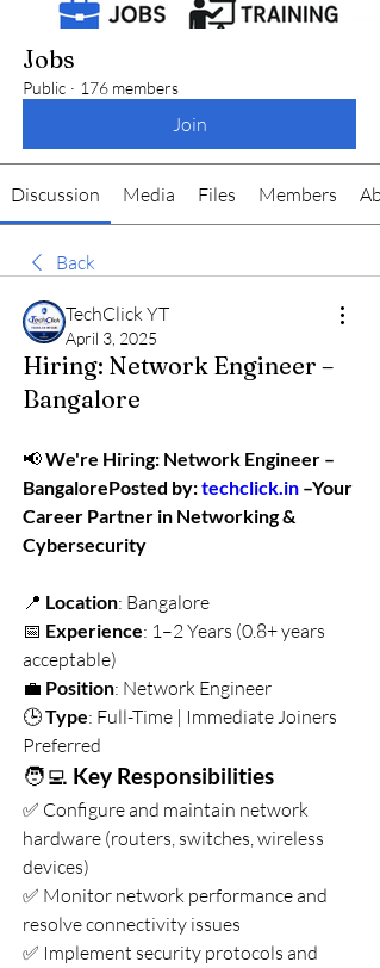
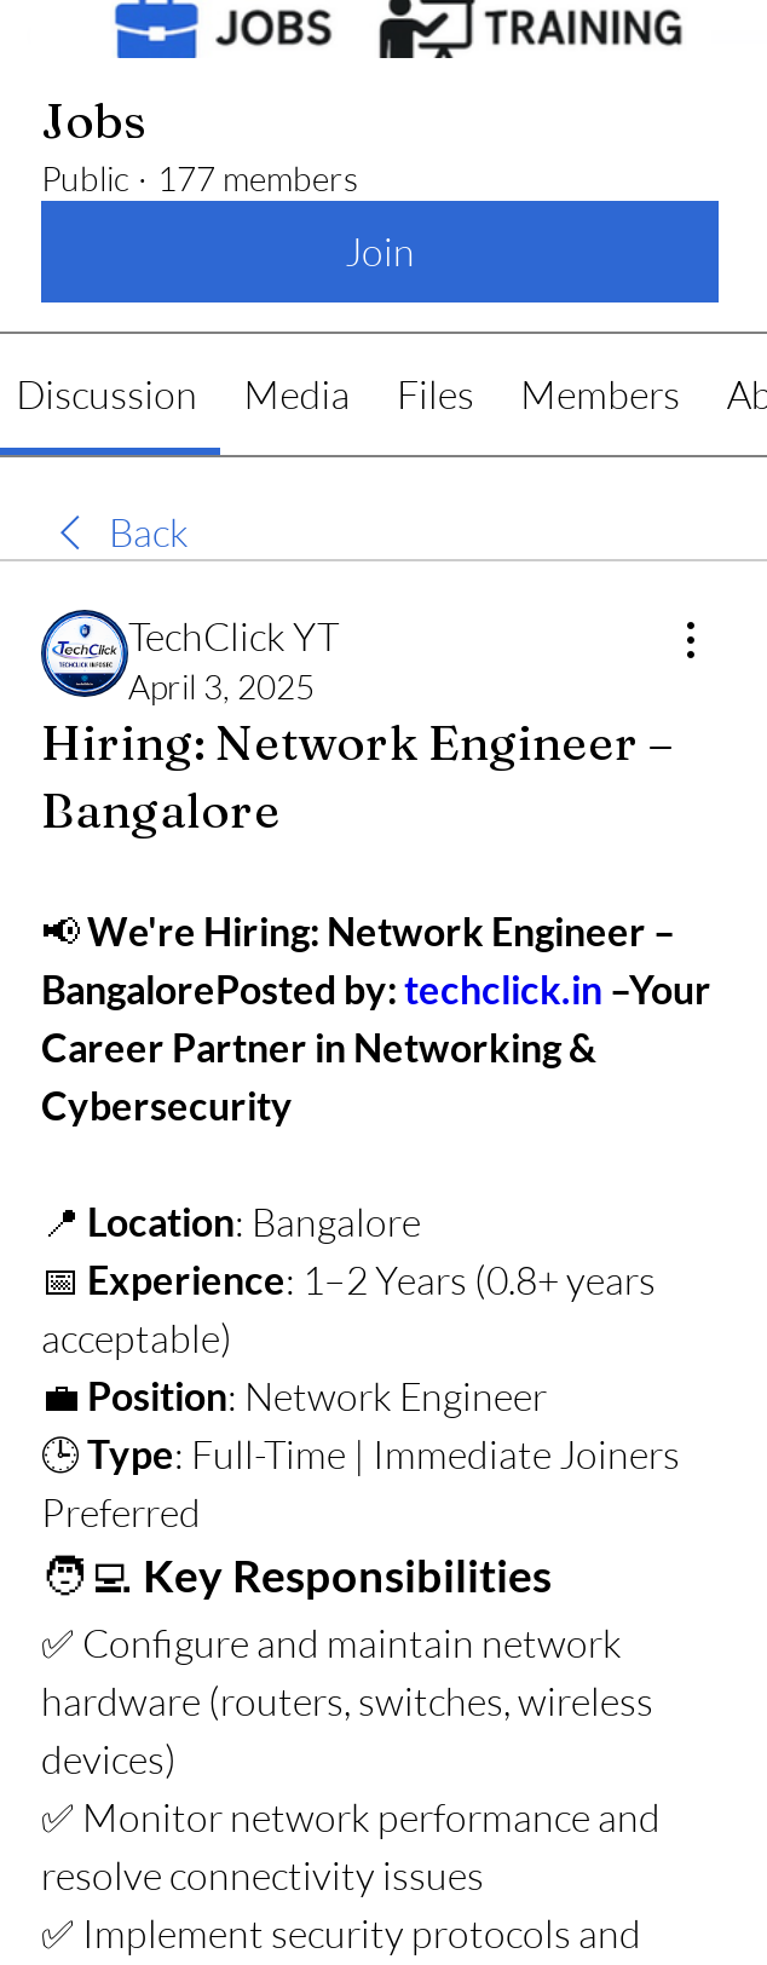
- Public · 176 members
+ Public · 177 members
